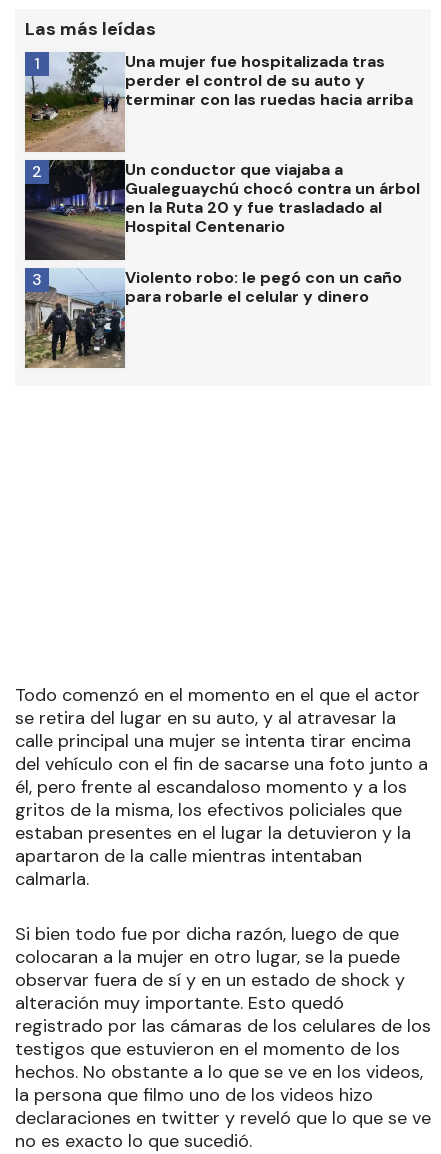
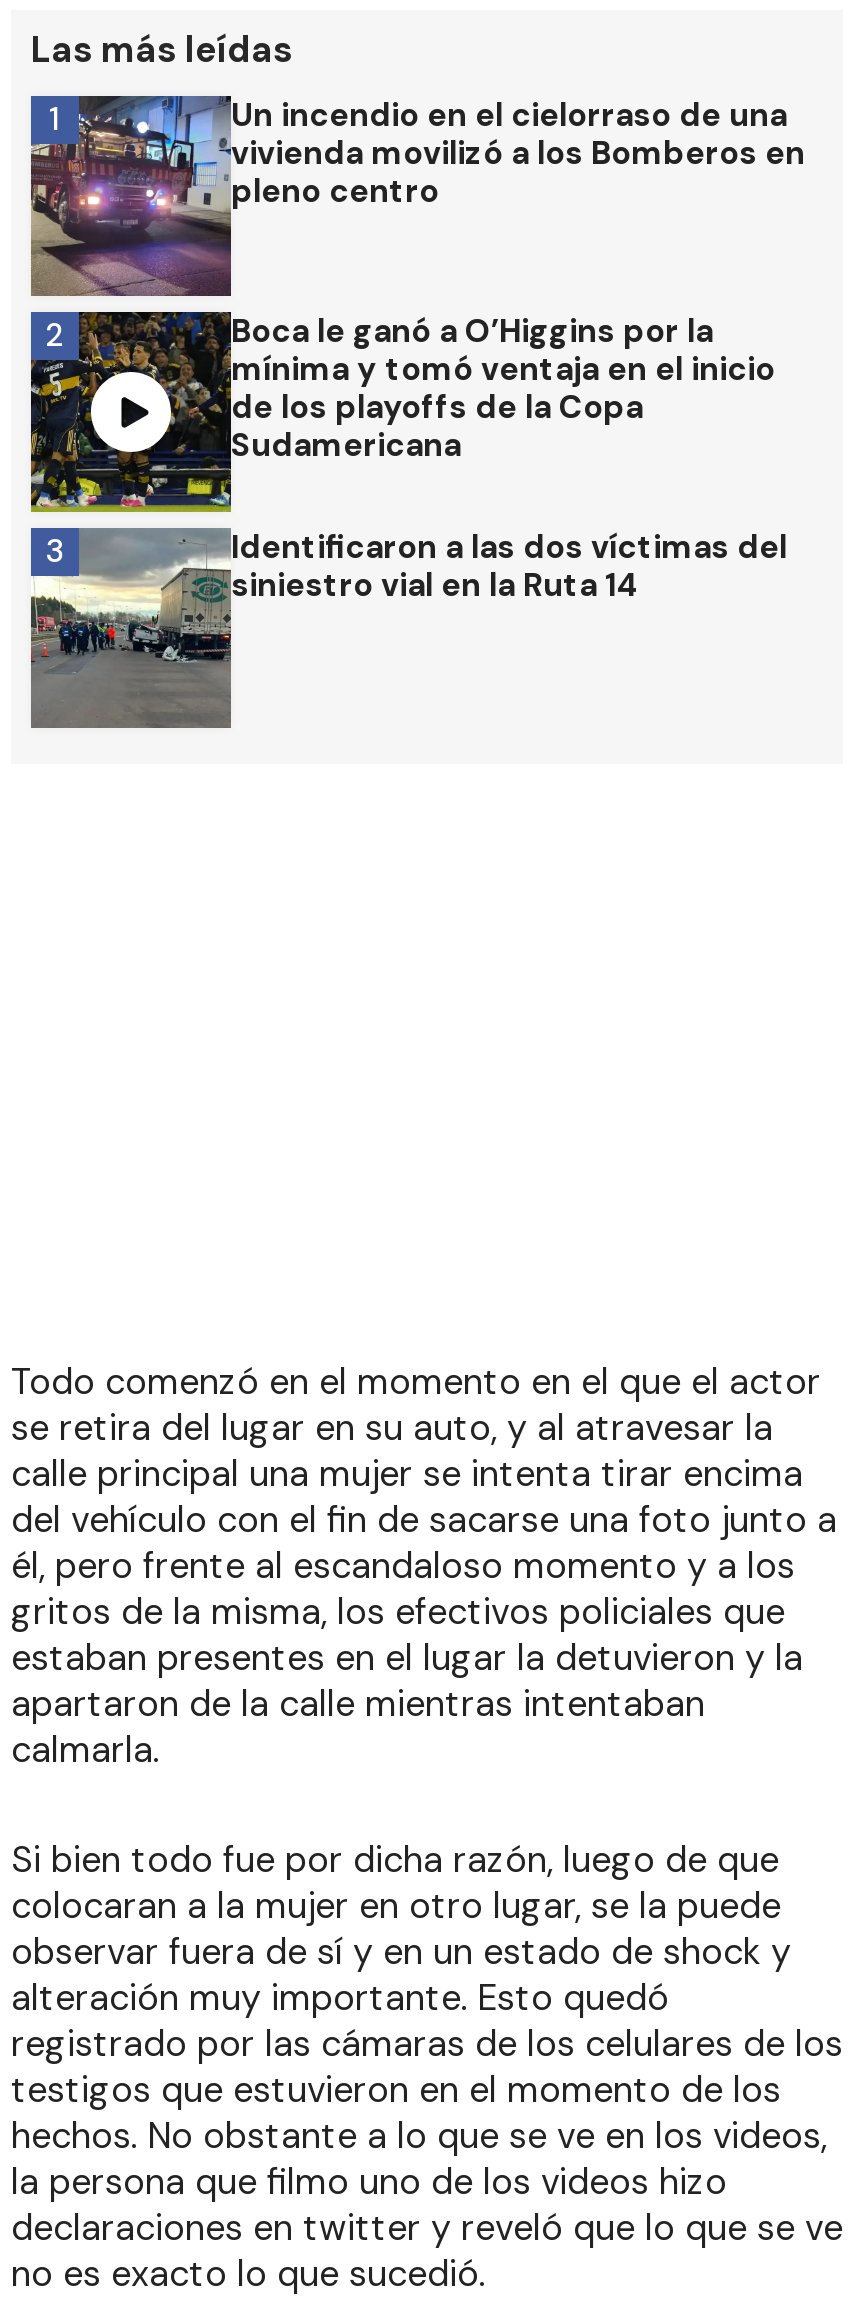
- [image]
- Una mujer fue hospitalizada tras
- perder el control de su auto y
- terminar con las ruedas hacia arriba
+ [image]
+ Un incendio en el cielorraso de una
+ vivienda movilizó a los Bomberos en
+ pleno centro

- [image]
- Un conductor que viajaba a
- Gualeguaychú chocó contra un árbol
- en la Ruta 20 y fue trasladado al
- Hospital Centenario
+ [image]
+ Boca le ganó a O’Higgins por la
+ mínima y tomó ventaja en el inicio
+ de los playoffs de la Copa
+ Sudamericana

- [image]
- Violento robo: le pegó con un caño
- para robarle el celular y dinero
+ [image]
+ Identificaron a las dos víctimas del
+ siniestro vial en la Ruta 14
